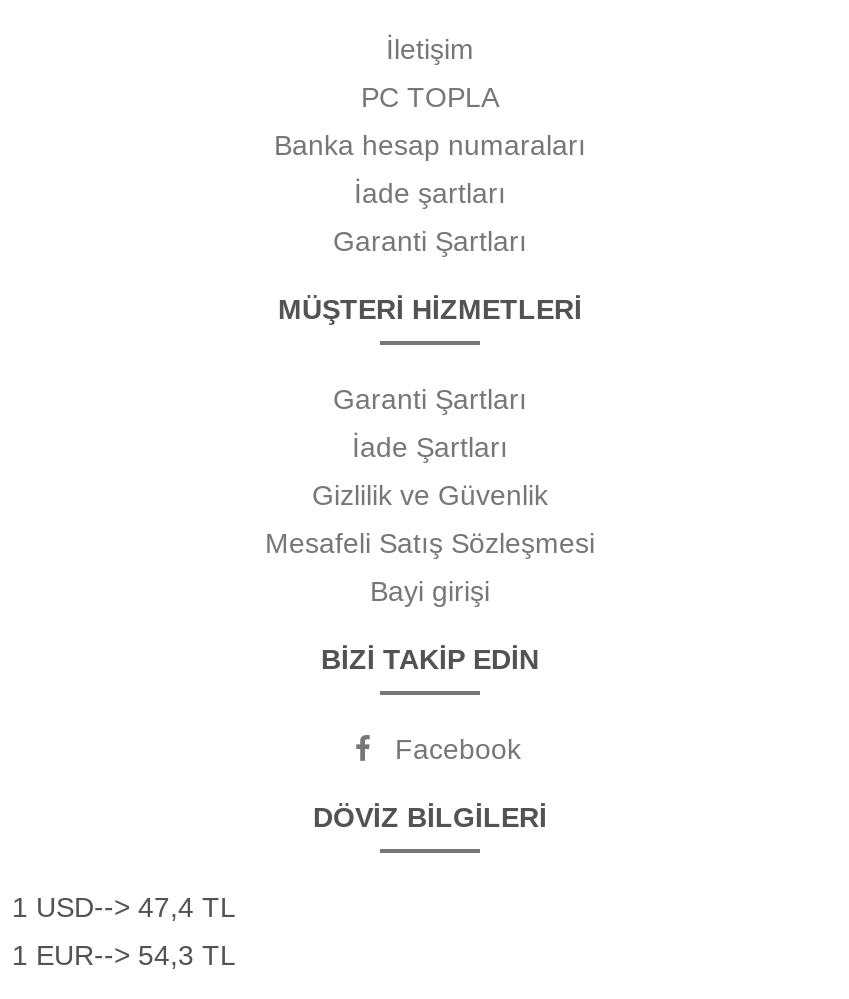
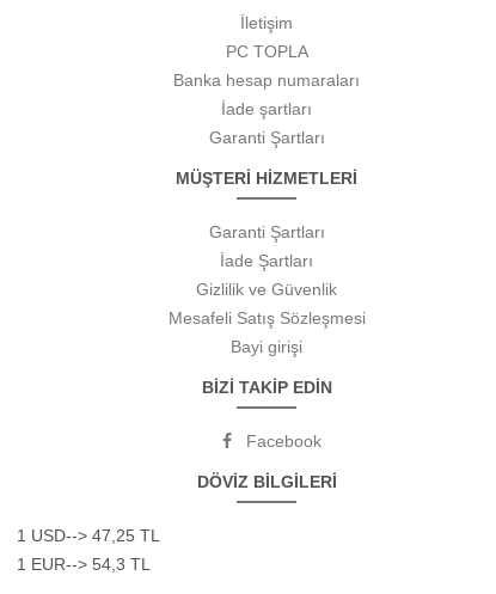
- 1 USD--> 47,4 TL
+ 1 USD--> 47,25 TL
